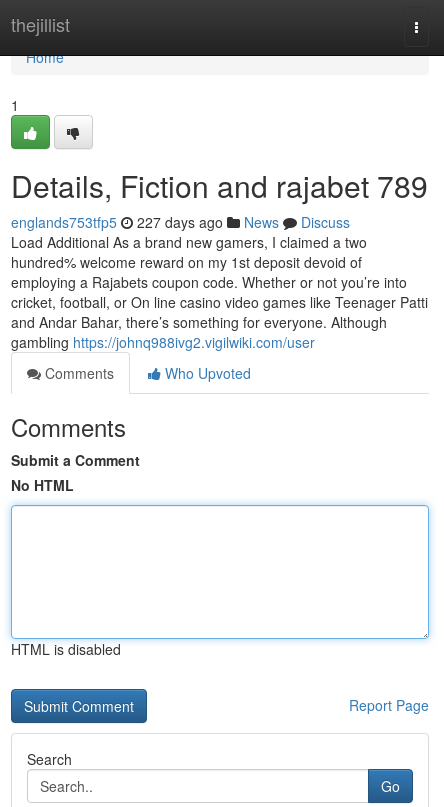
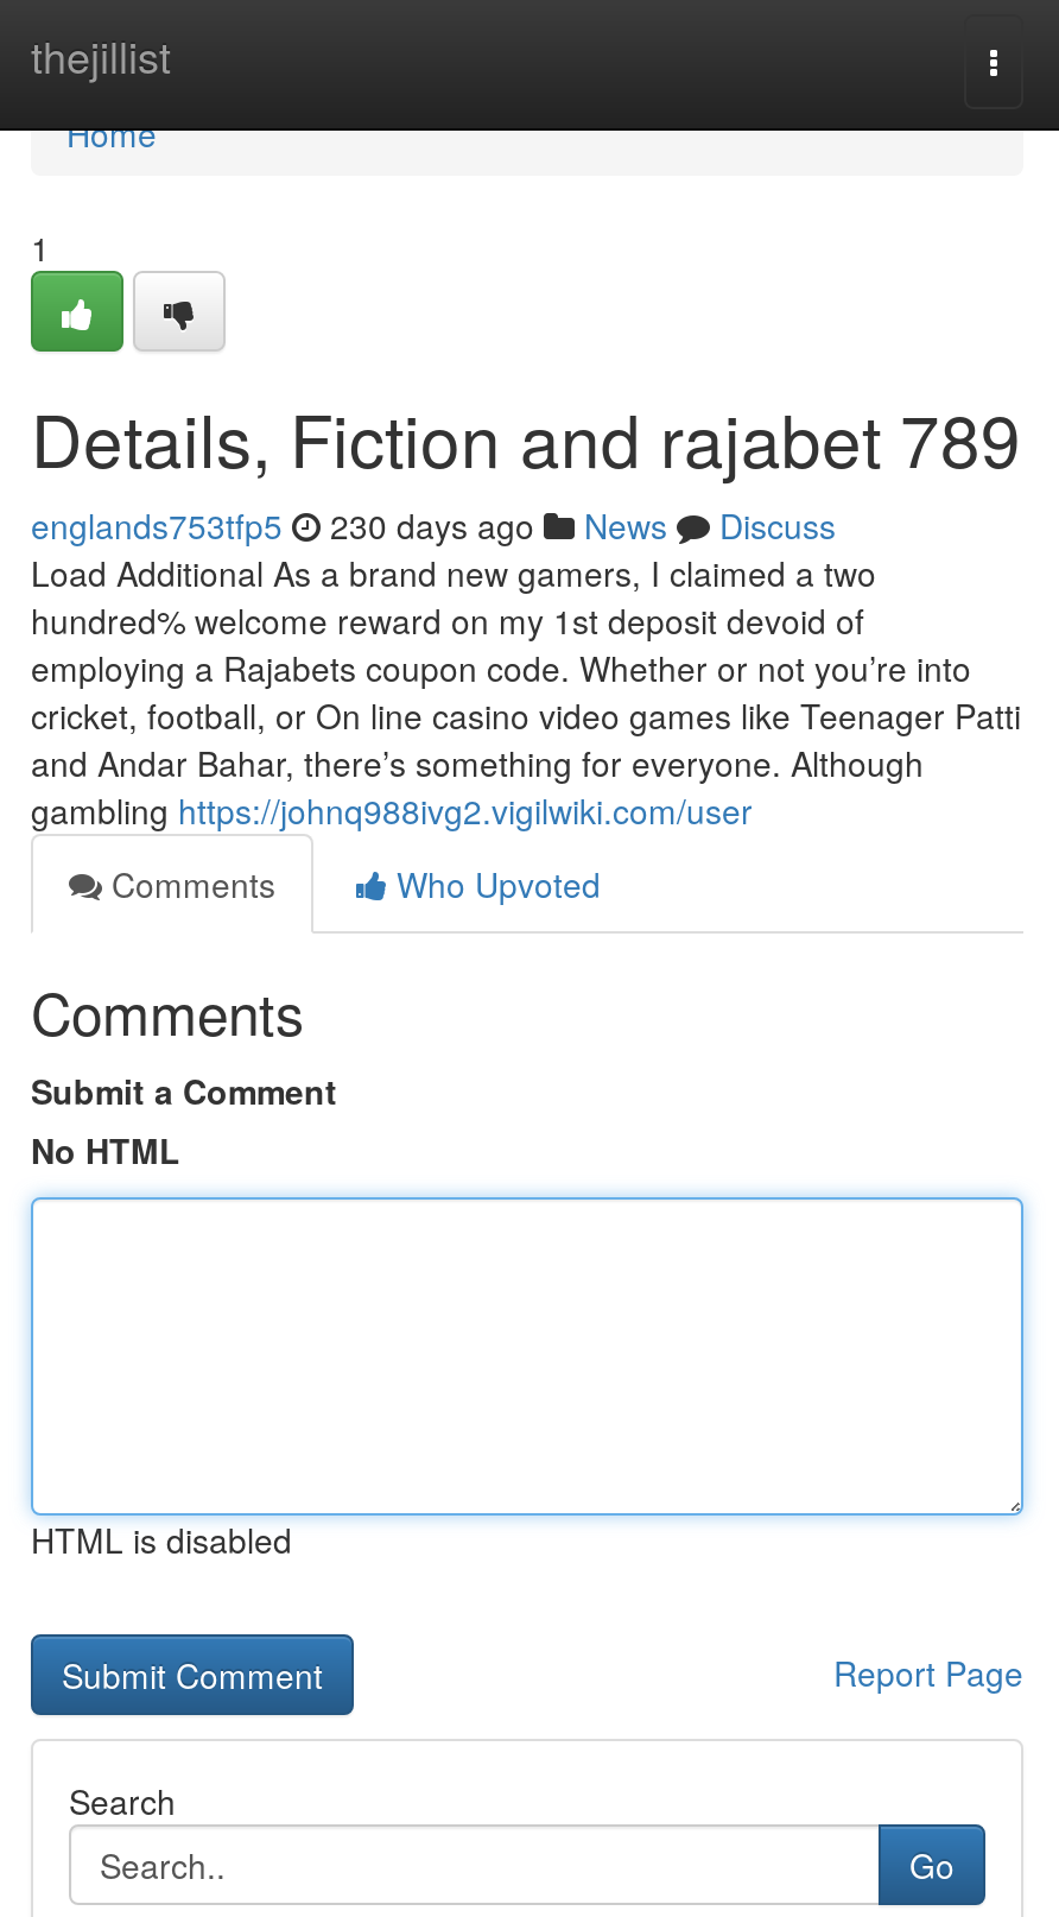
- englands753tfp5 227 days ago News Discuss
+ englands753tfp5 230 days ago News Discuss
